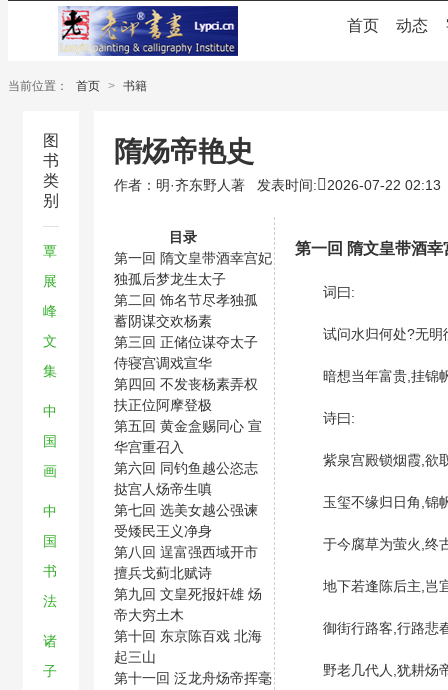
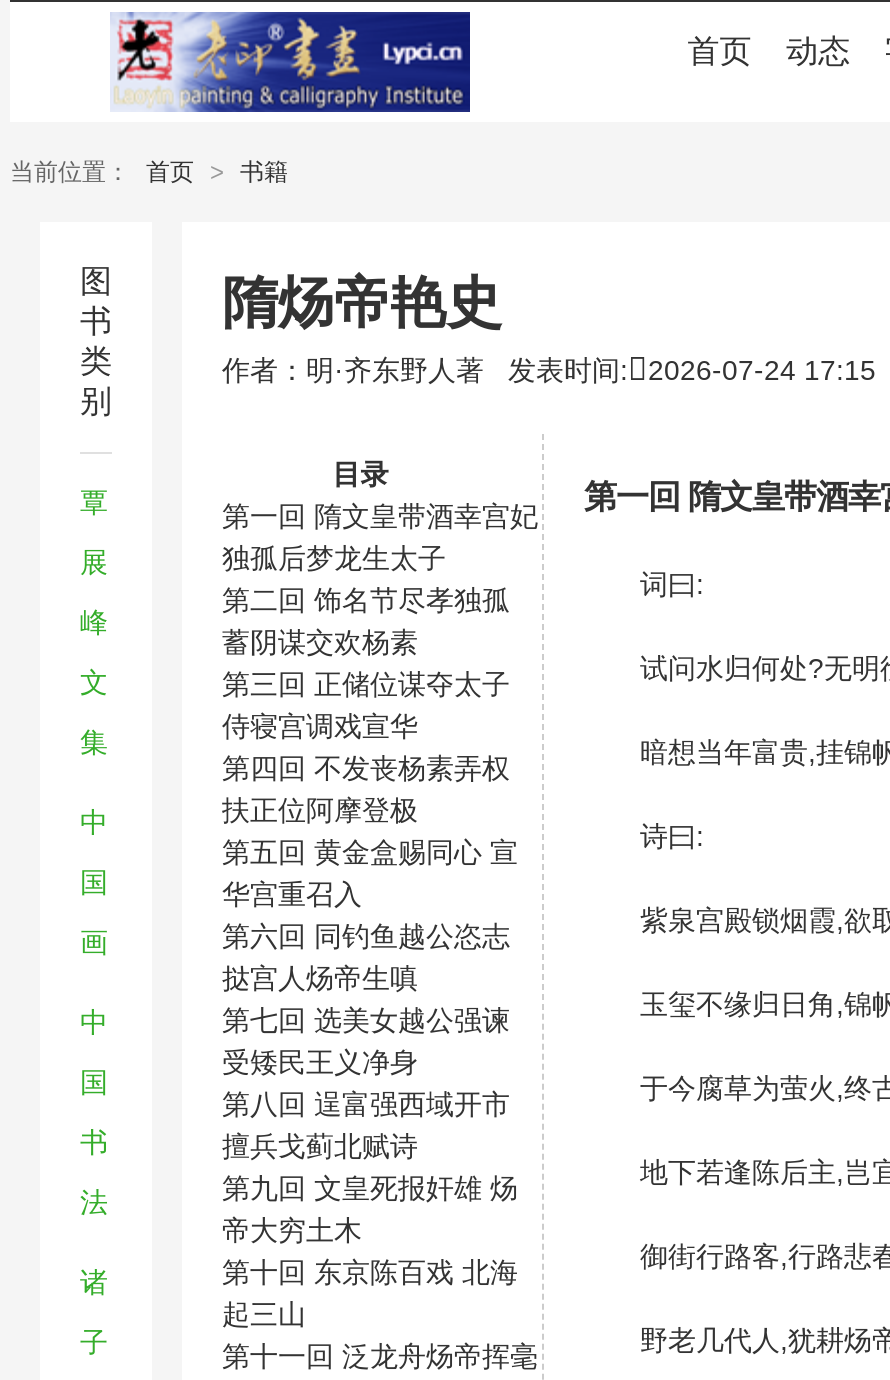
- 作者：明·齐东野人著发表时间: 2026-07-22 02:13
+ 作者：明·齐东野人著发表时间: 2026-07-24 17:15
